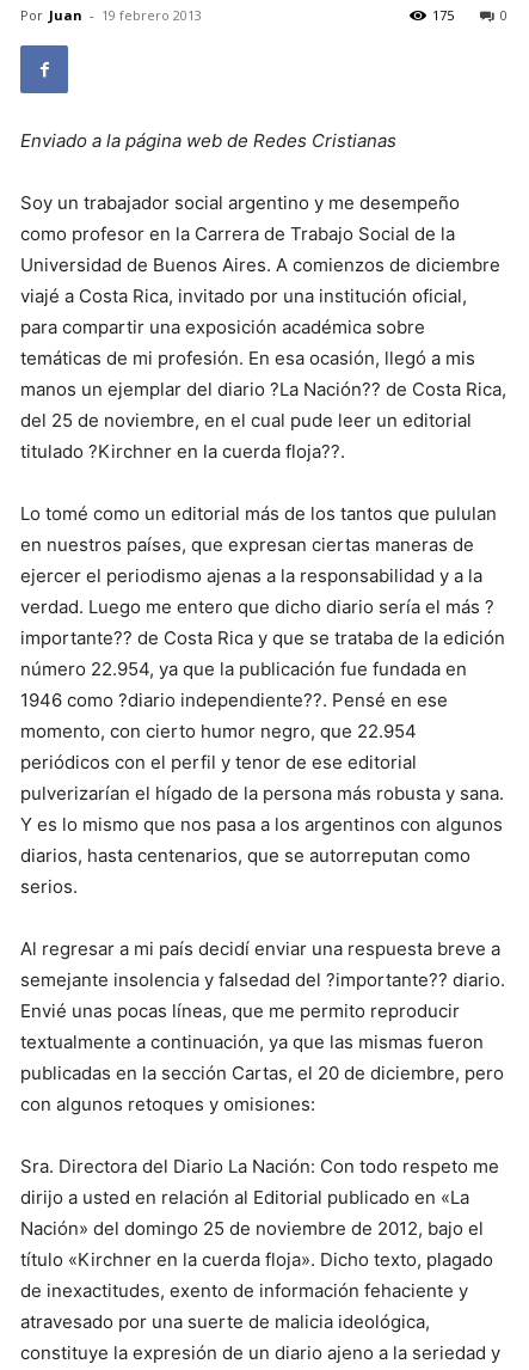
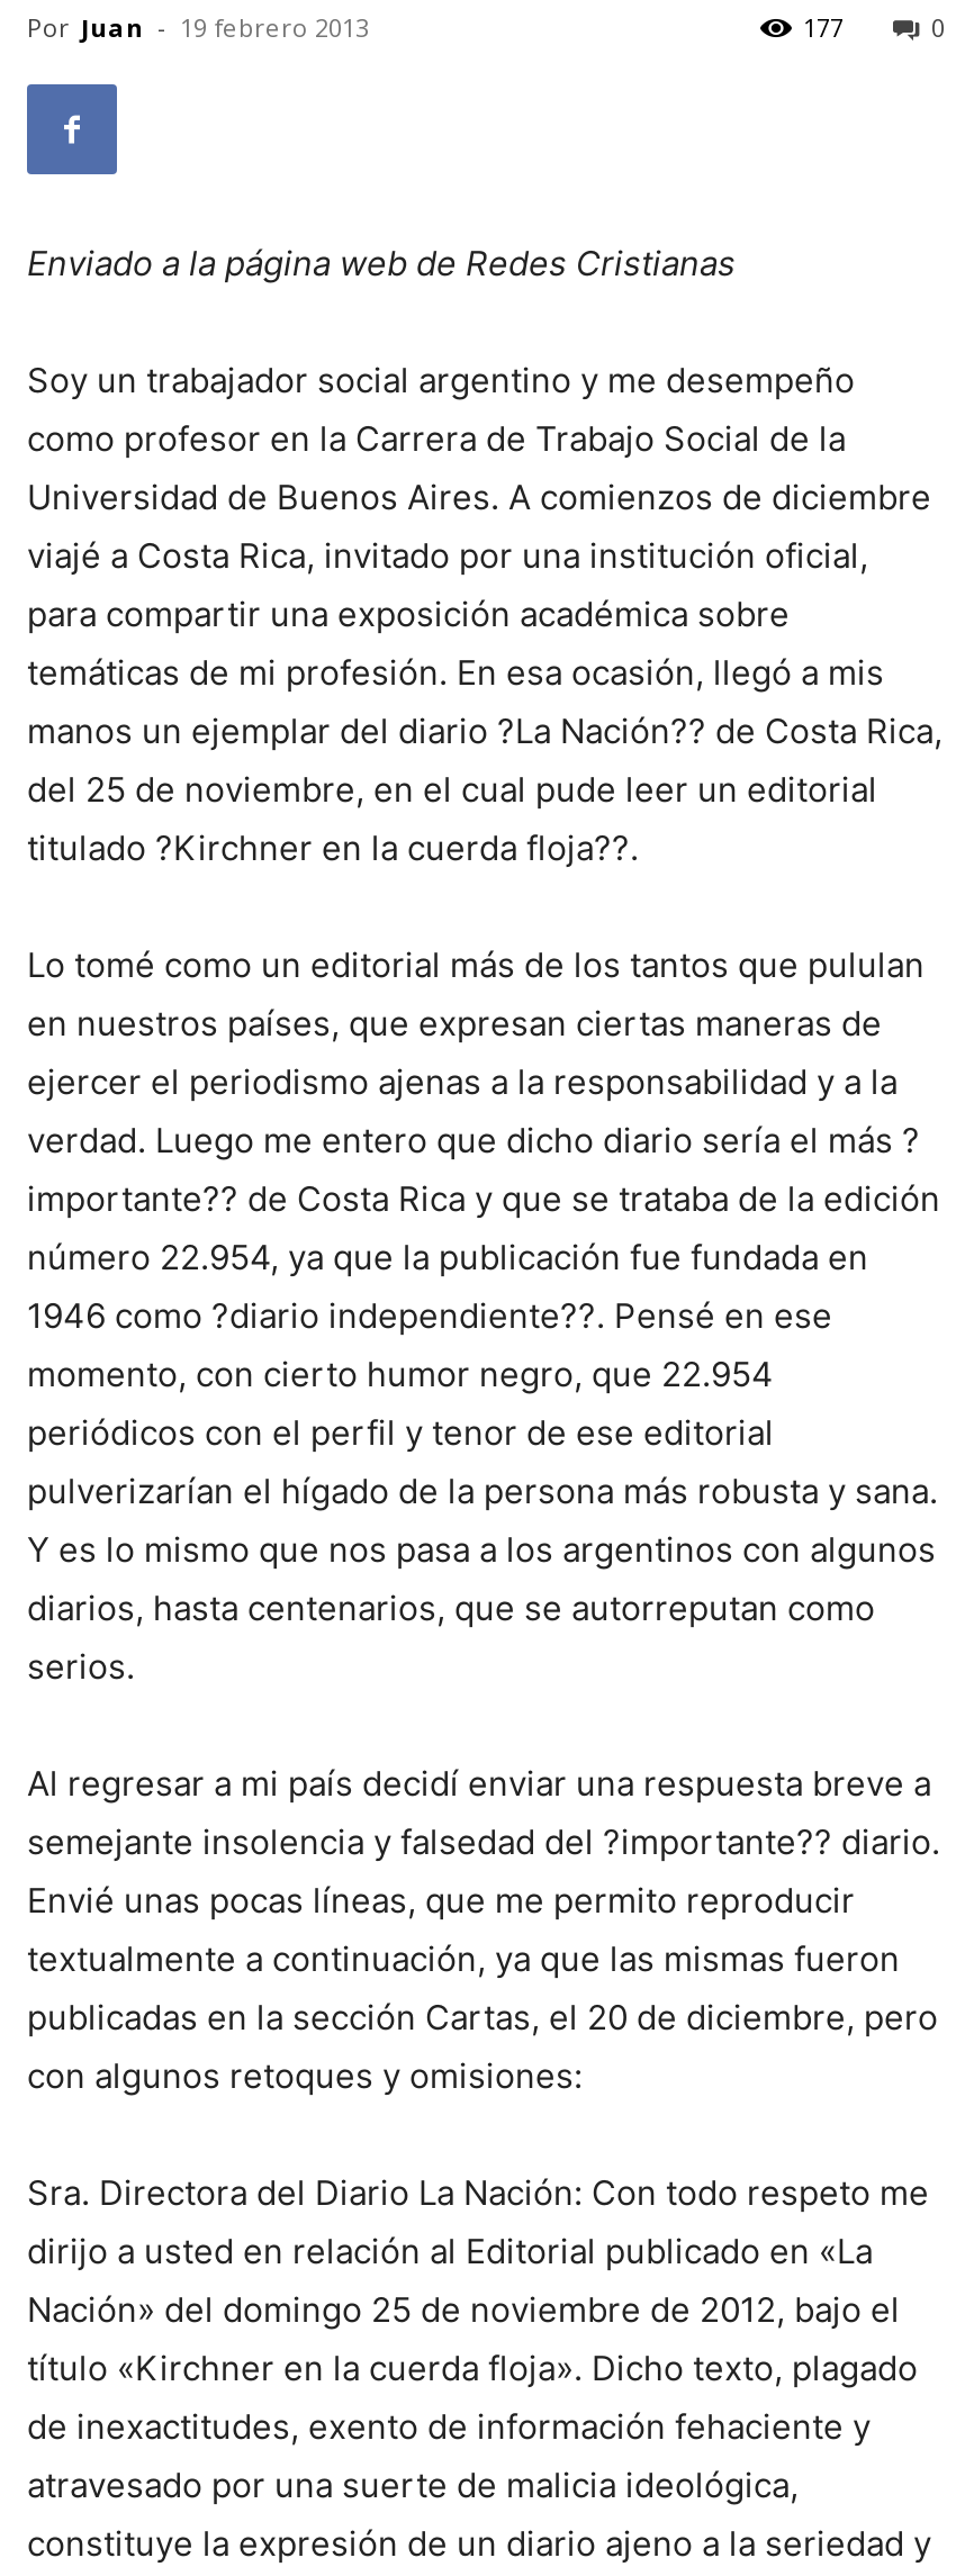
- 175
+ 177
